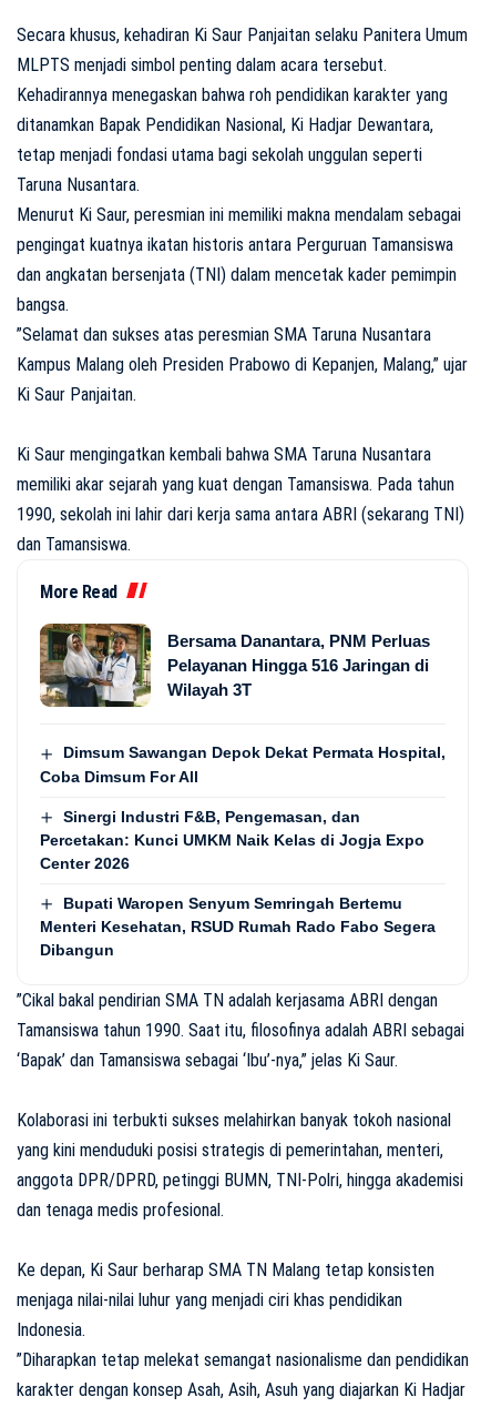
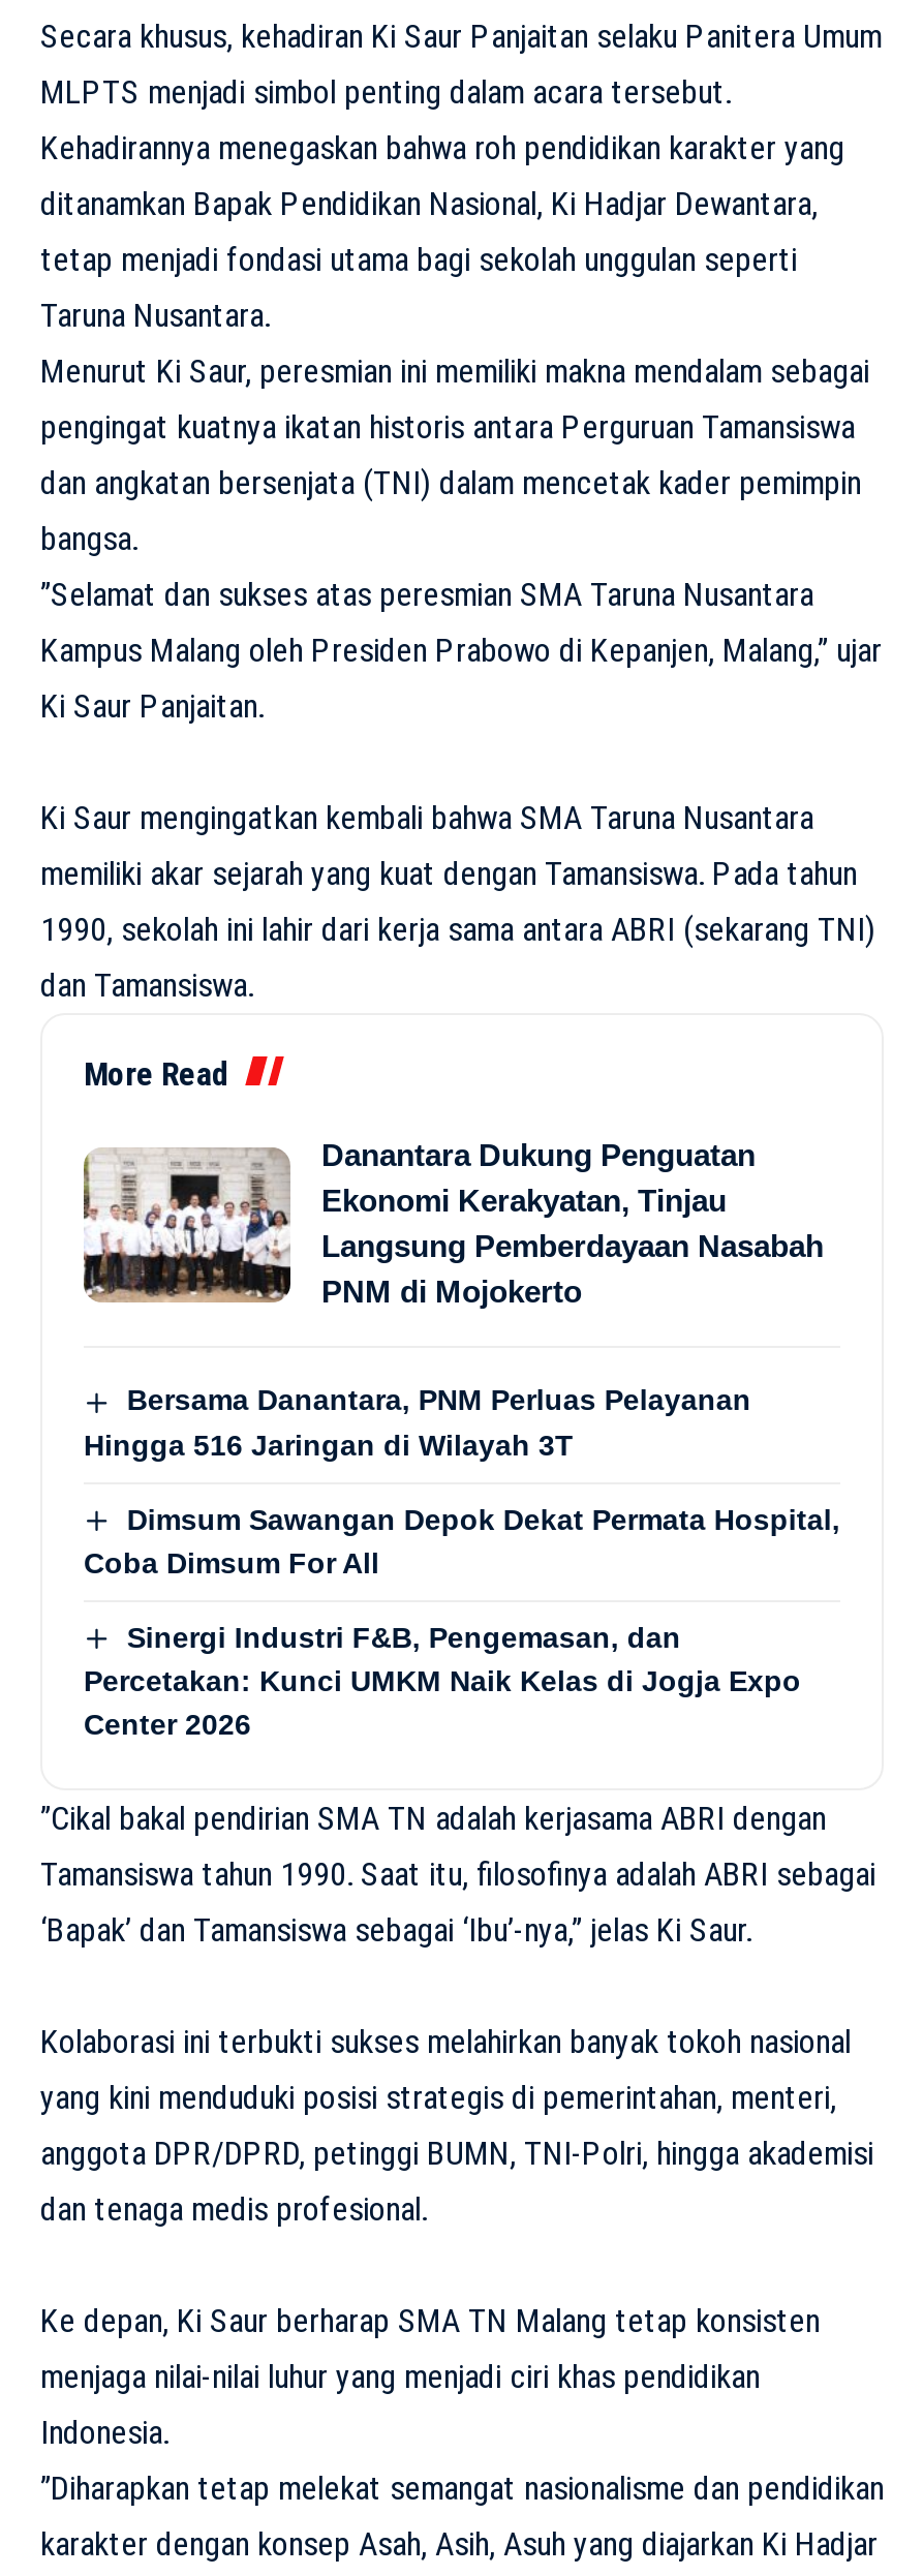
- [image]
- Bersama Danantara, PNM Perluas
- Pelayanan Hingga 516 Jaringan di
- Wilayah 3T
+ [image]
+ Danantara Dukung Penguatan
+ Ekonomi Kerakyatan, Tinjau
+ Langsung Pemberdayaan Nasabah
+ PNM di Mojokerto
+ Bersama Danantara, PNM Perluas Pelayanan
+ Hingga 516 Jaringan di Wilayah 3T

moved down: Dimsum Sawangan Depok Dekat Permata Hospital, | Coba Dimsum For All | Sinergi Industri F&B, Pengemasan, dan | Percetakan: Kunci UMKM Naik Kelas di Jogja Expo | Center 2026

- Bupati Waropen Senyum Semringah Bertemu
- Menteri Kesehatan, RSUD Rumah Rado Fabo Segera
- Dibangun
